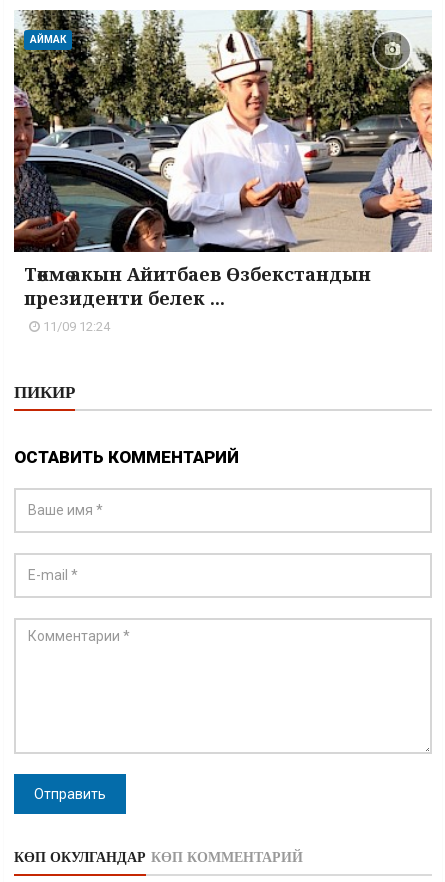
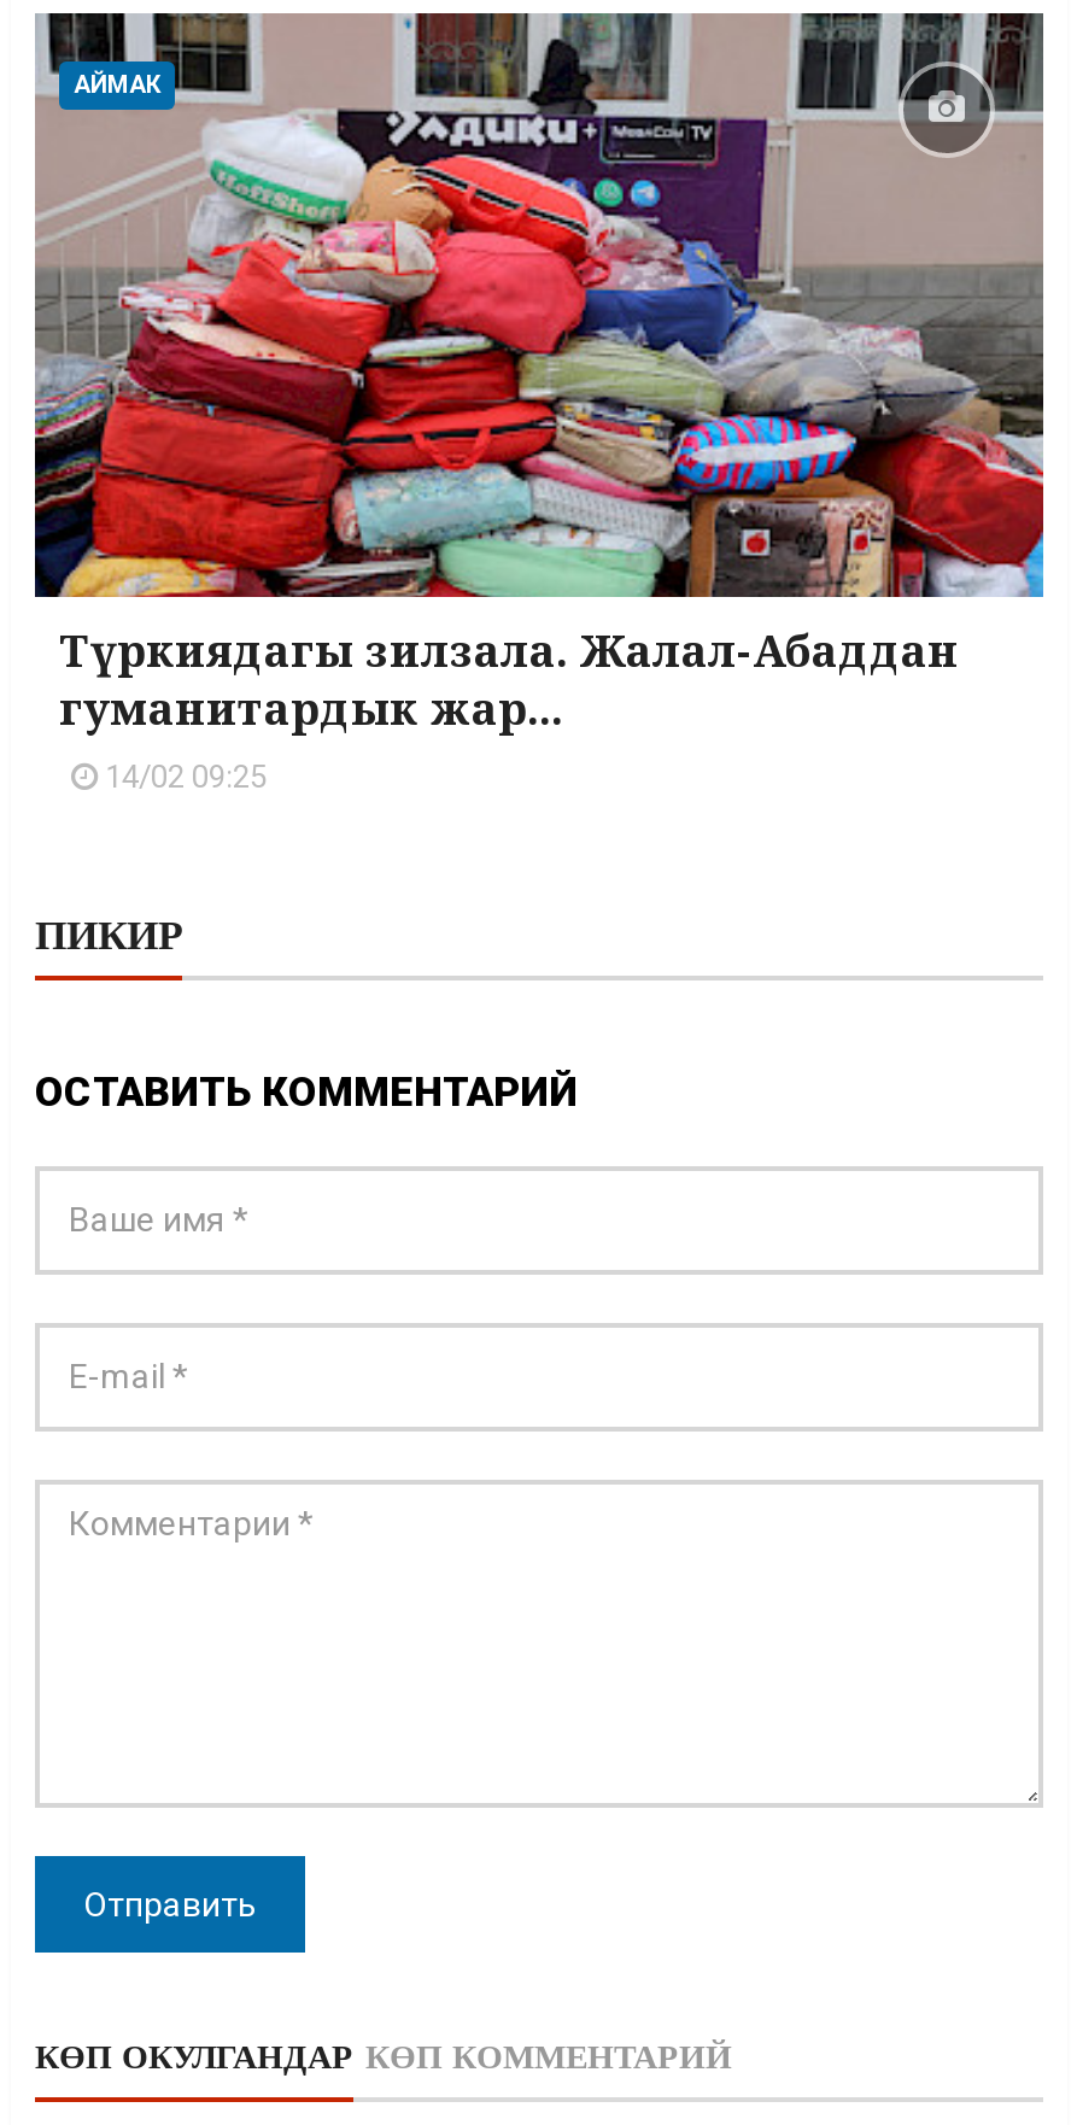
- [image]
- Төкмө акын Айитбаев Өзбекстандын
- президенти белек ...
- 11/09 12:24
+ [image]
+ Түркиядагы зилзала. Жалал-Абаддан
+ гуманитардык жар...
+ 14/02 09:25
